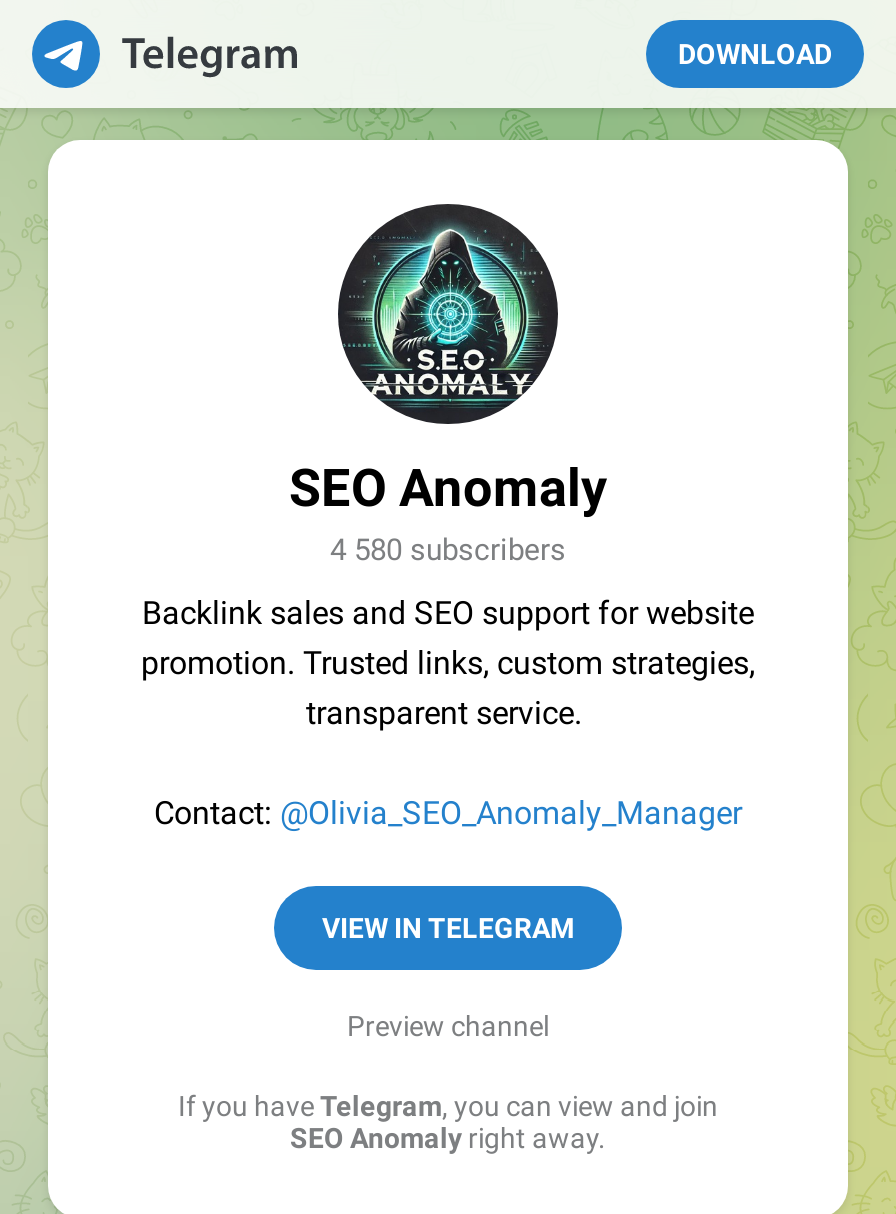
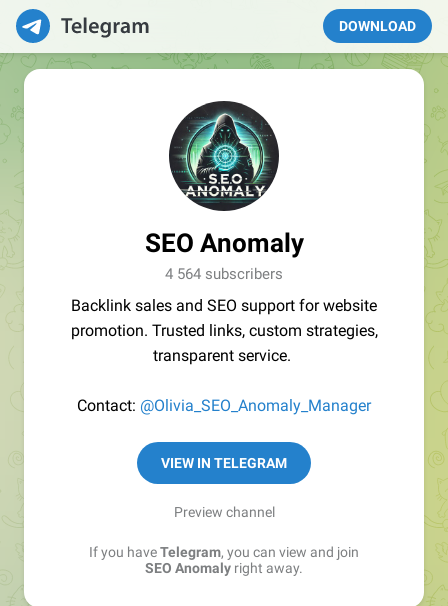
- 4 580 subscribers
+ 4 564 subscribers
